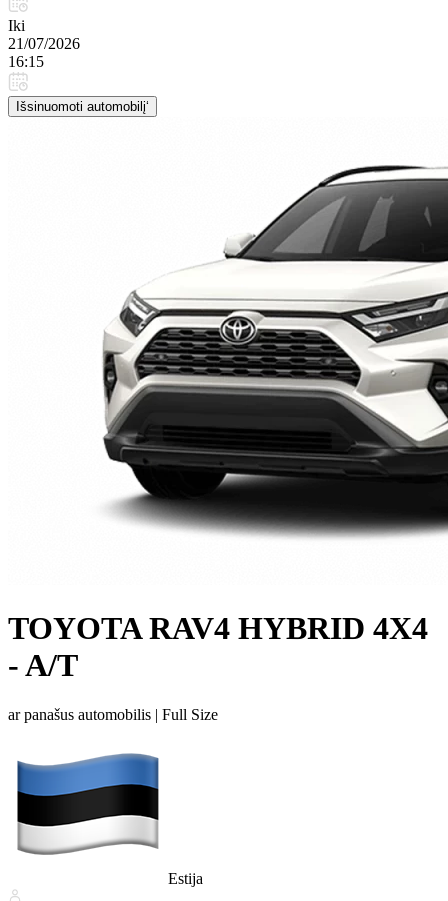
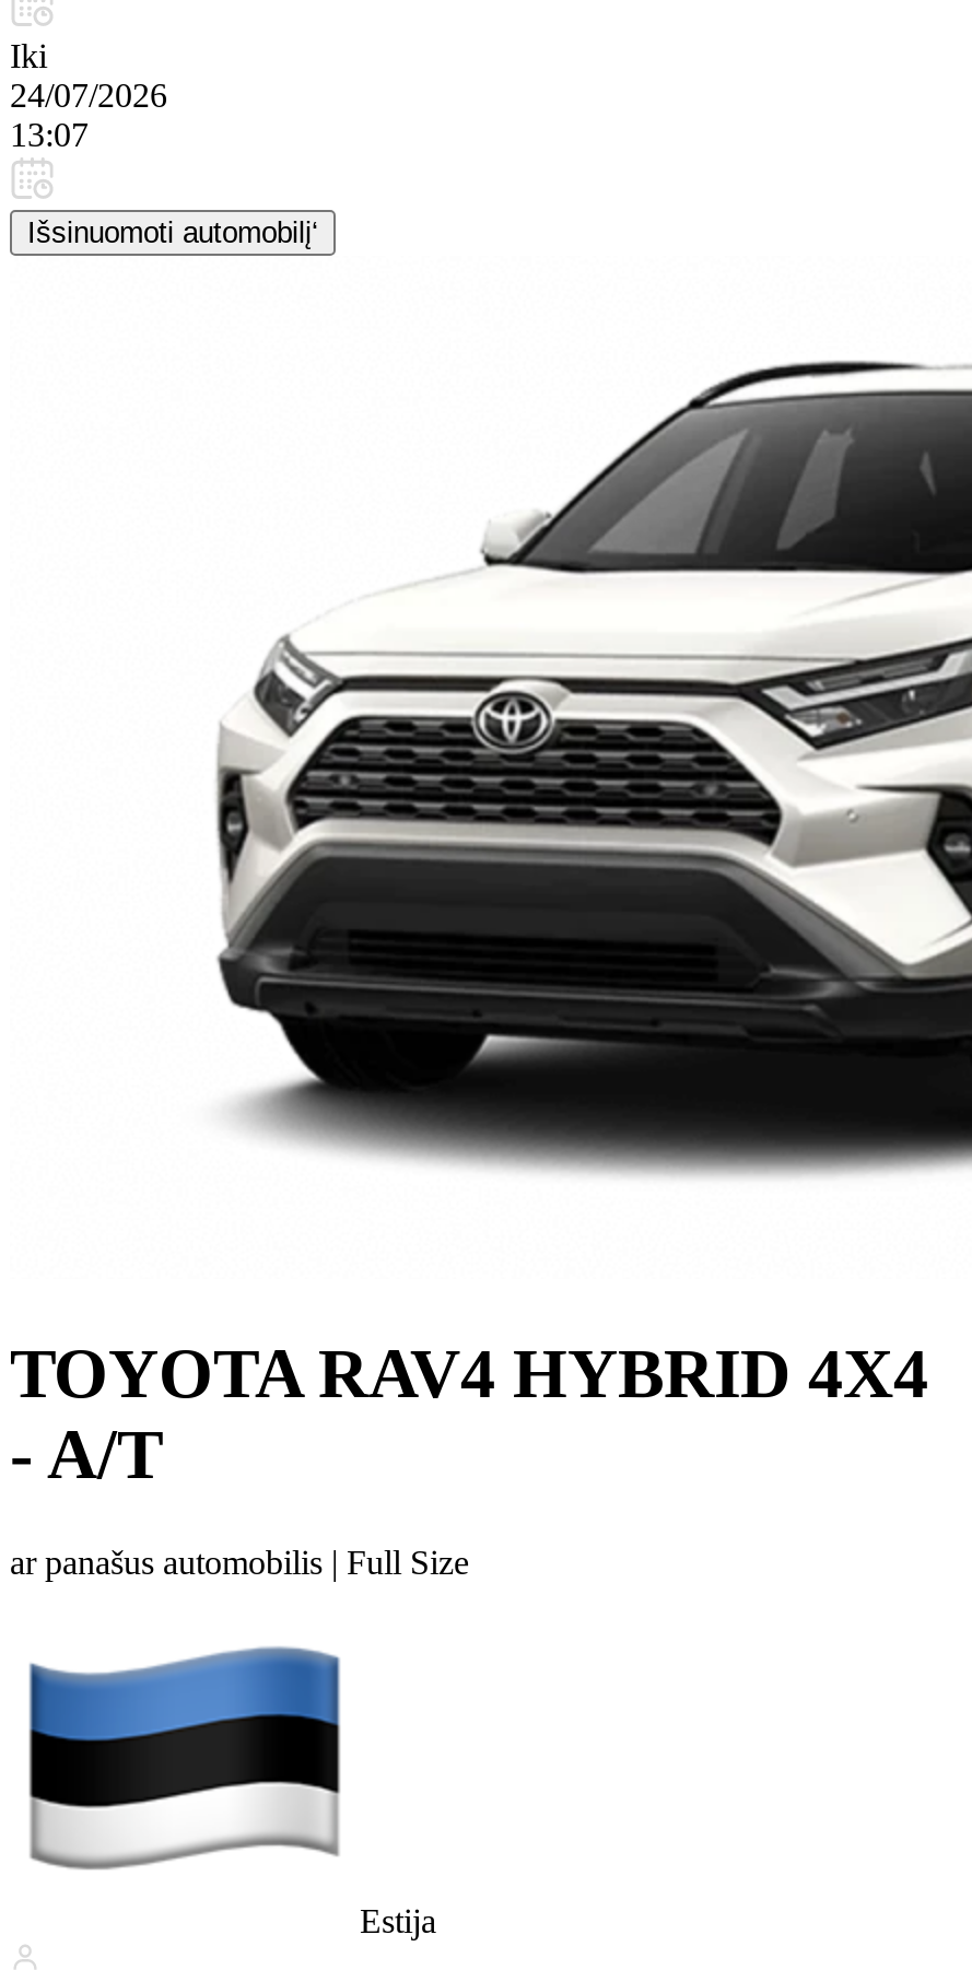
- 21/07/2026
+ 24/07/2026

- 16:15
+ 13:07
